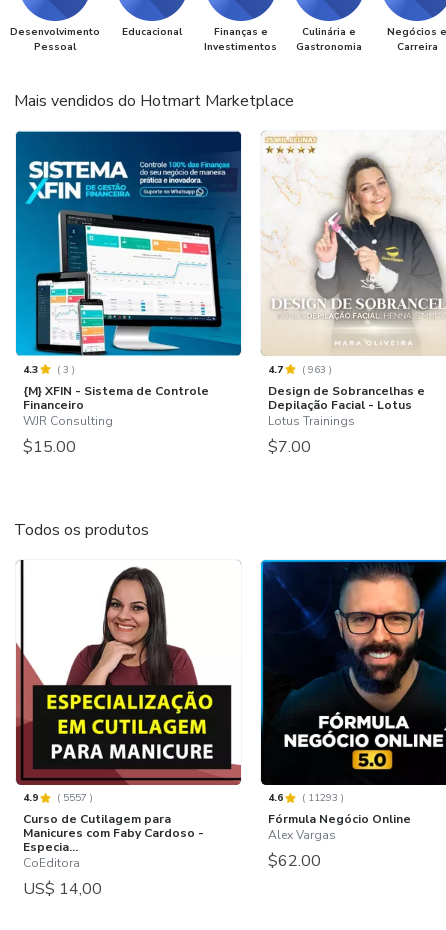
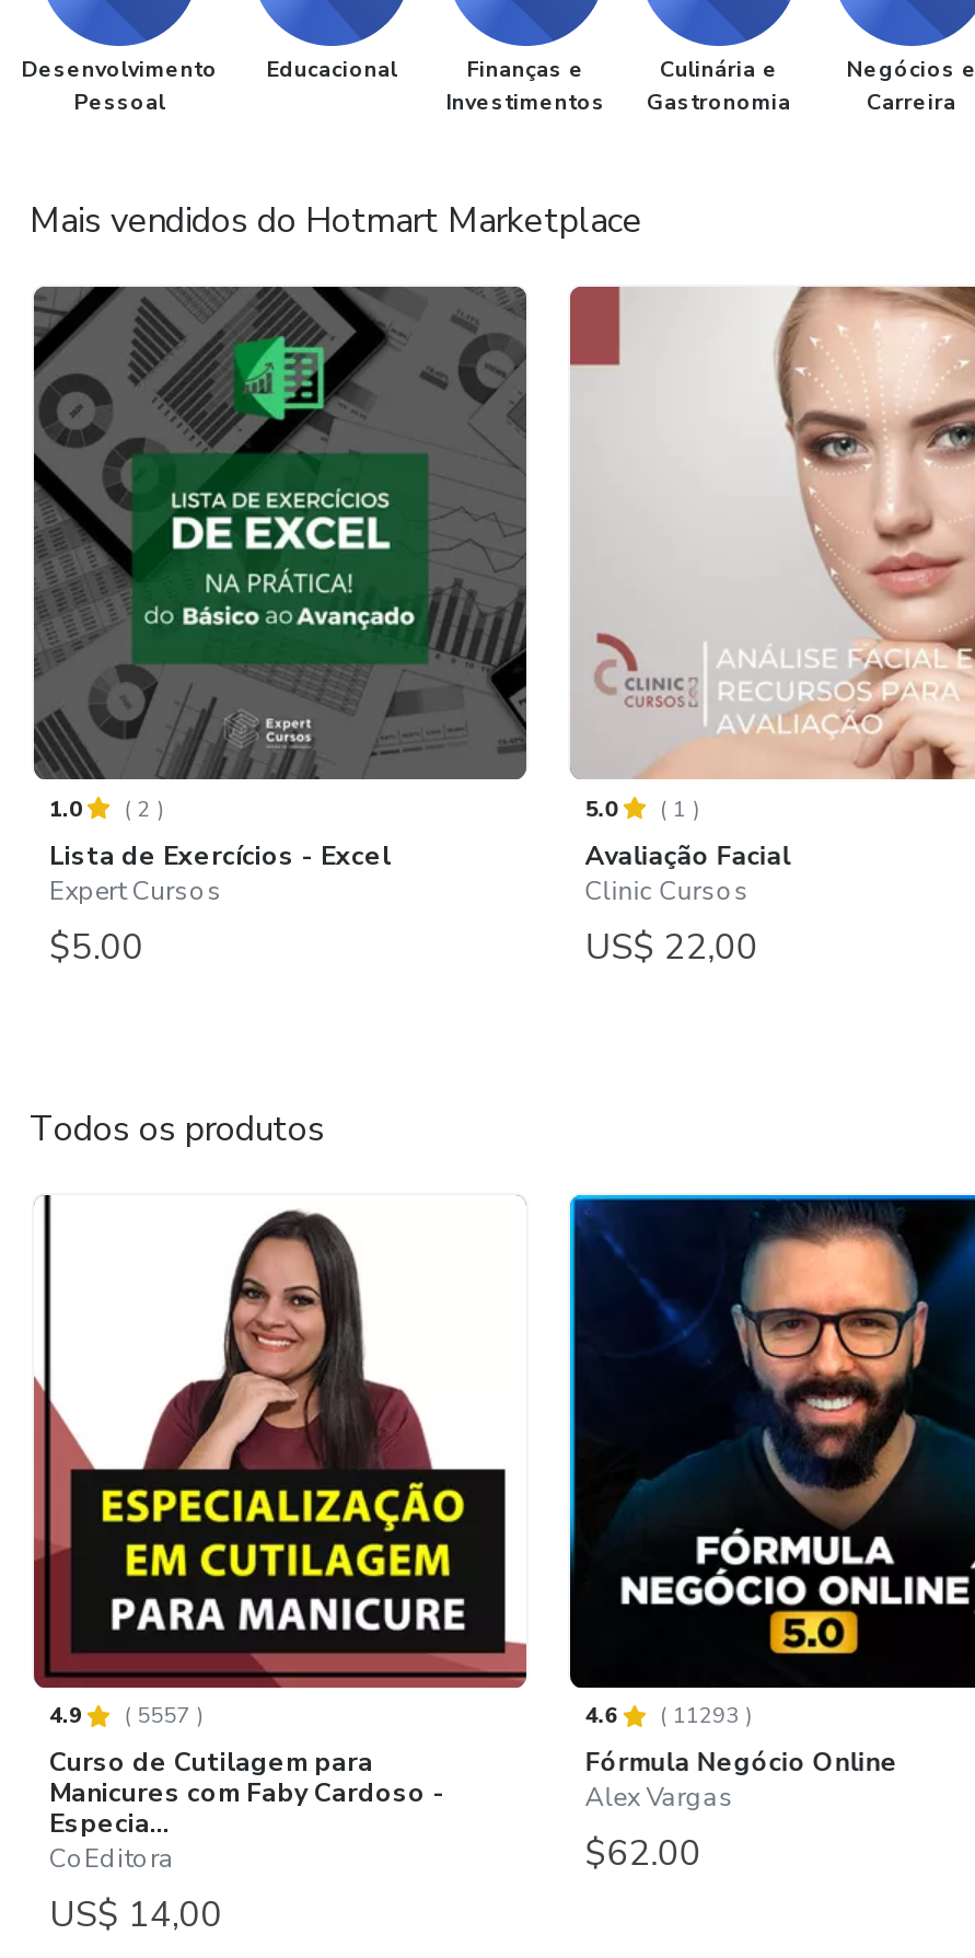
- [image]
- 4.3
- (3)
- {M} XFIN - Sistema de Controle
- Financeiro
- WJR Consulting
- $15.00
+ [image]
+ 1.0
+ (2)
+ Lista de Exercícios - Excel
+ Expert Cursos
+ $5.00

- [image]
- 4.7
- (963)
- Design de Sobrancelhas e
- Depilação Facial - Lotus
- Lotus Trainings
- $7.00
+ [image]
+ 5.0
+ (1)
+ Avaliação Facial
+ Clinic Cursos
+ US$ 22,00
